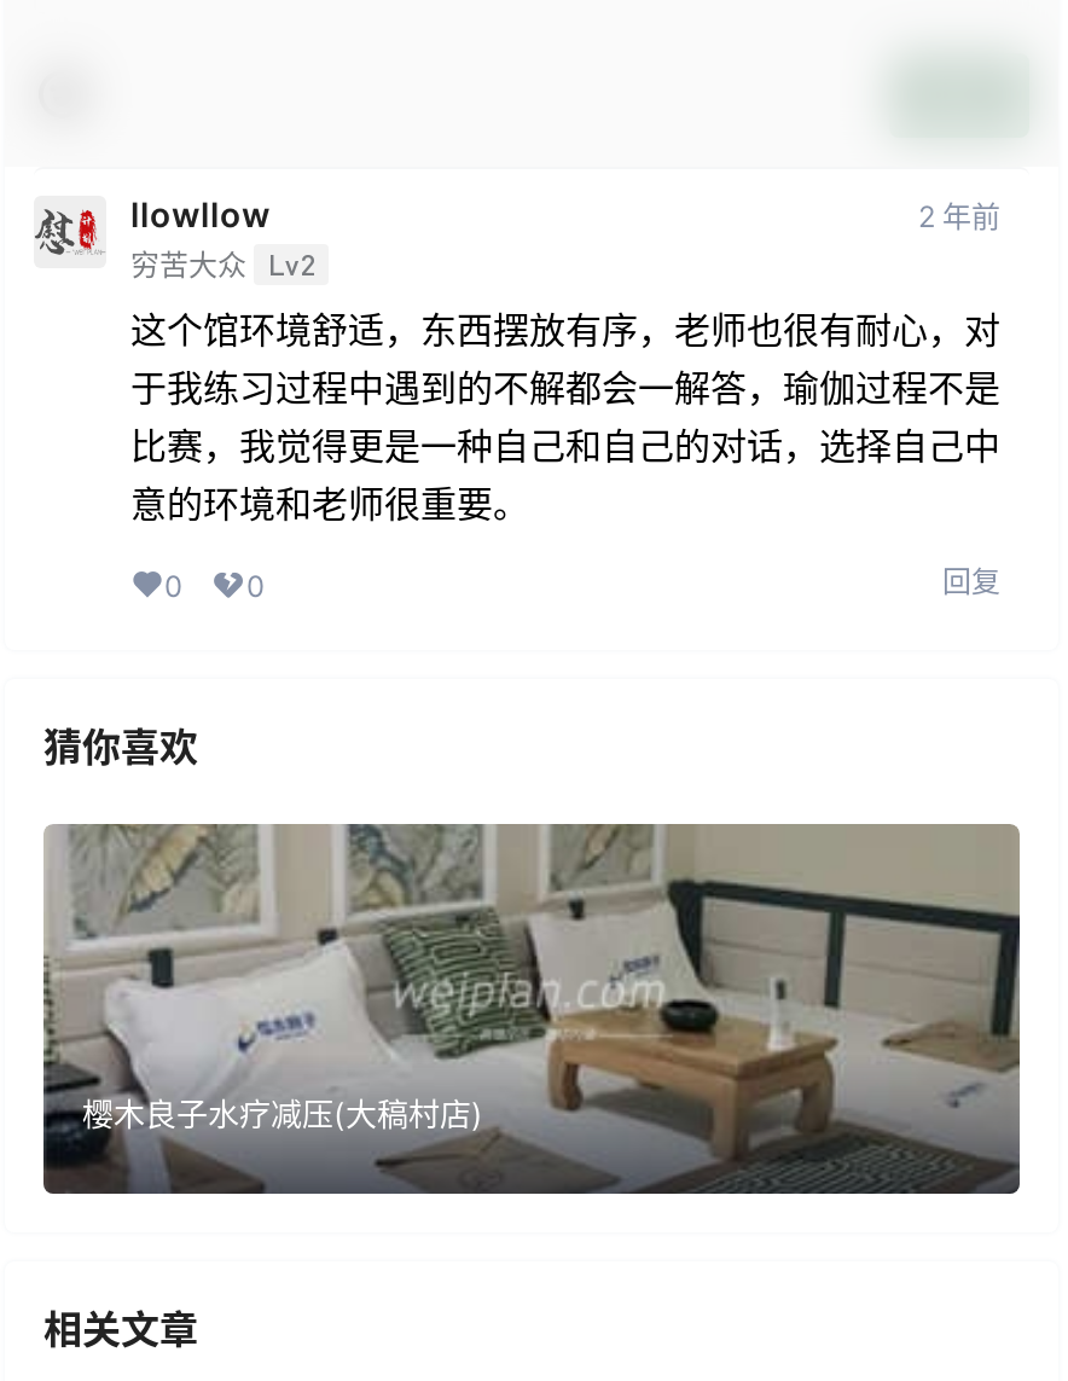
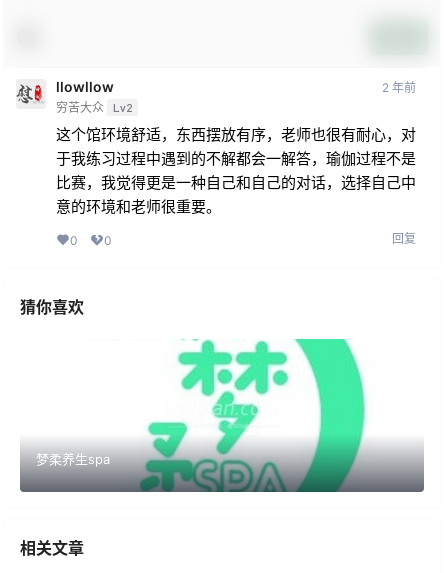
- [image]
- 樱木良子水疗减压(大稿村店)
+ [image]
+ 梦柔养生spa
